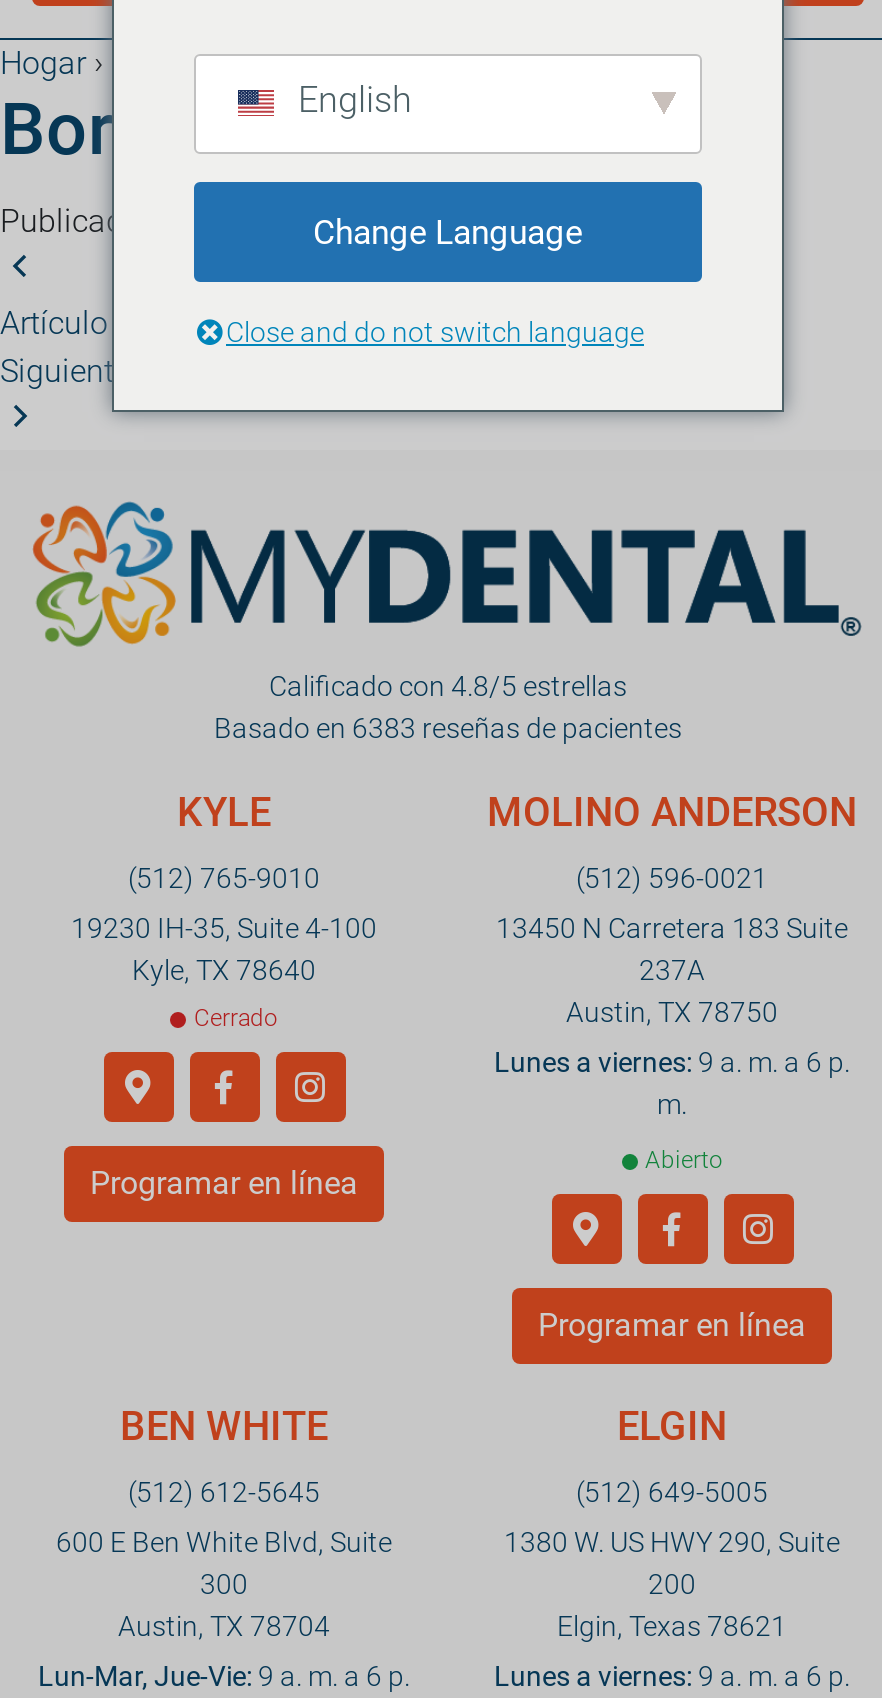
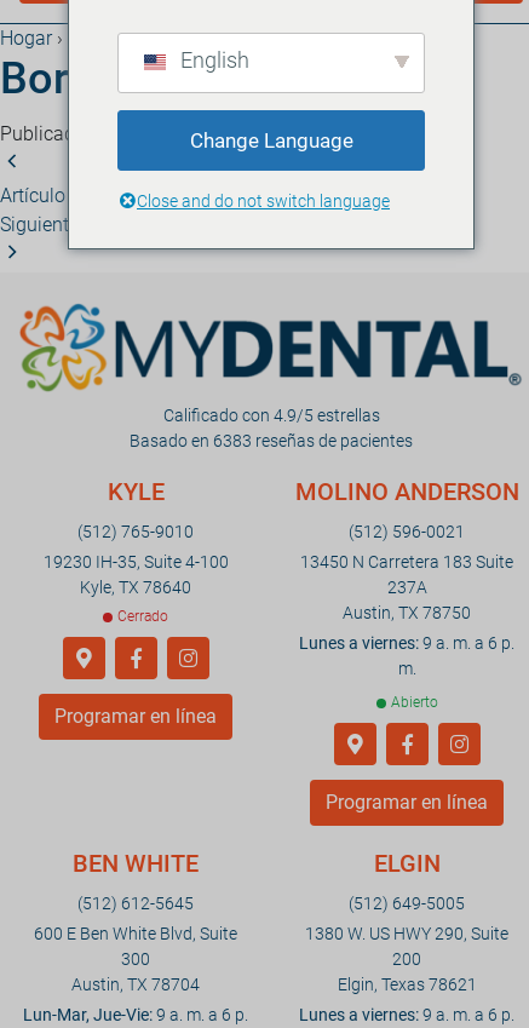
- Calificado con 4.8/5 estrellas
+ Calificado con 4.9/5 estrellas
